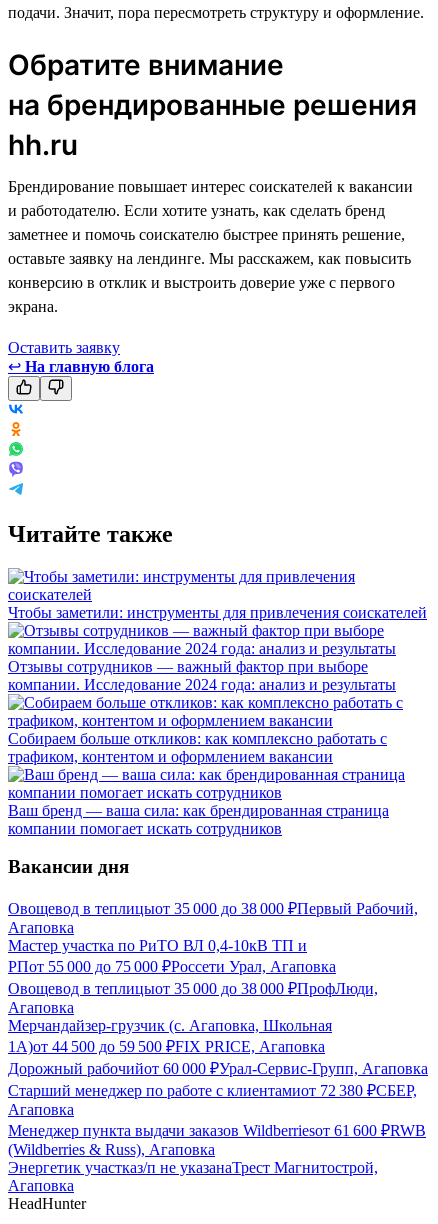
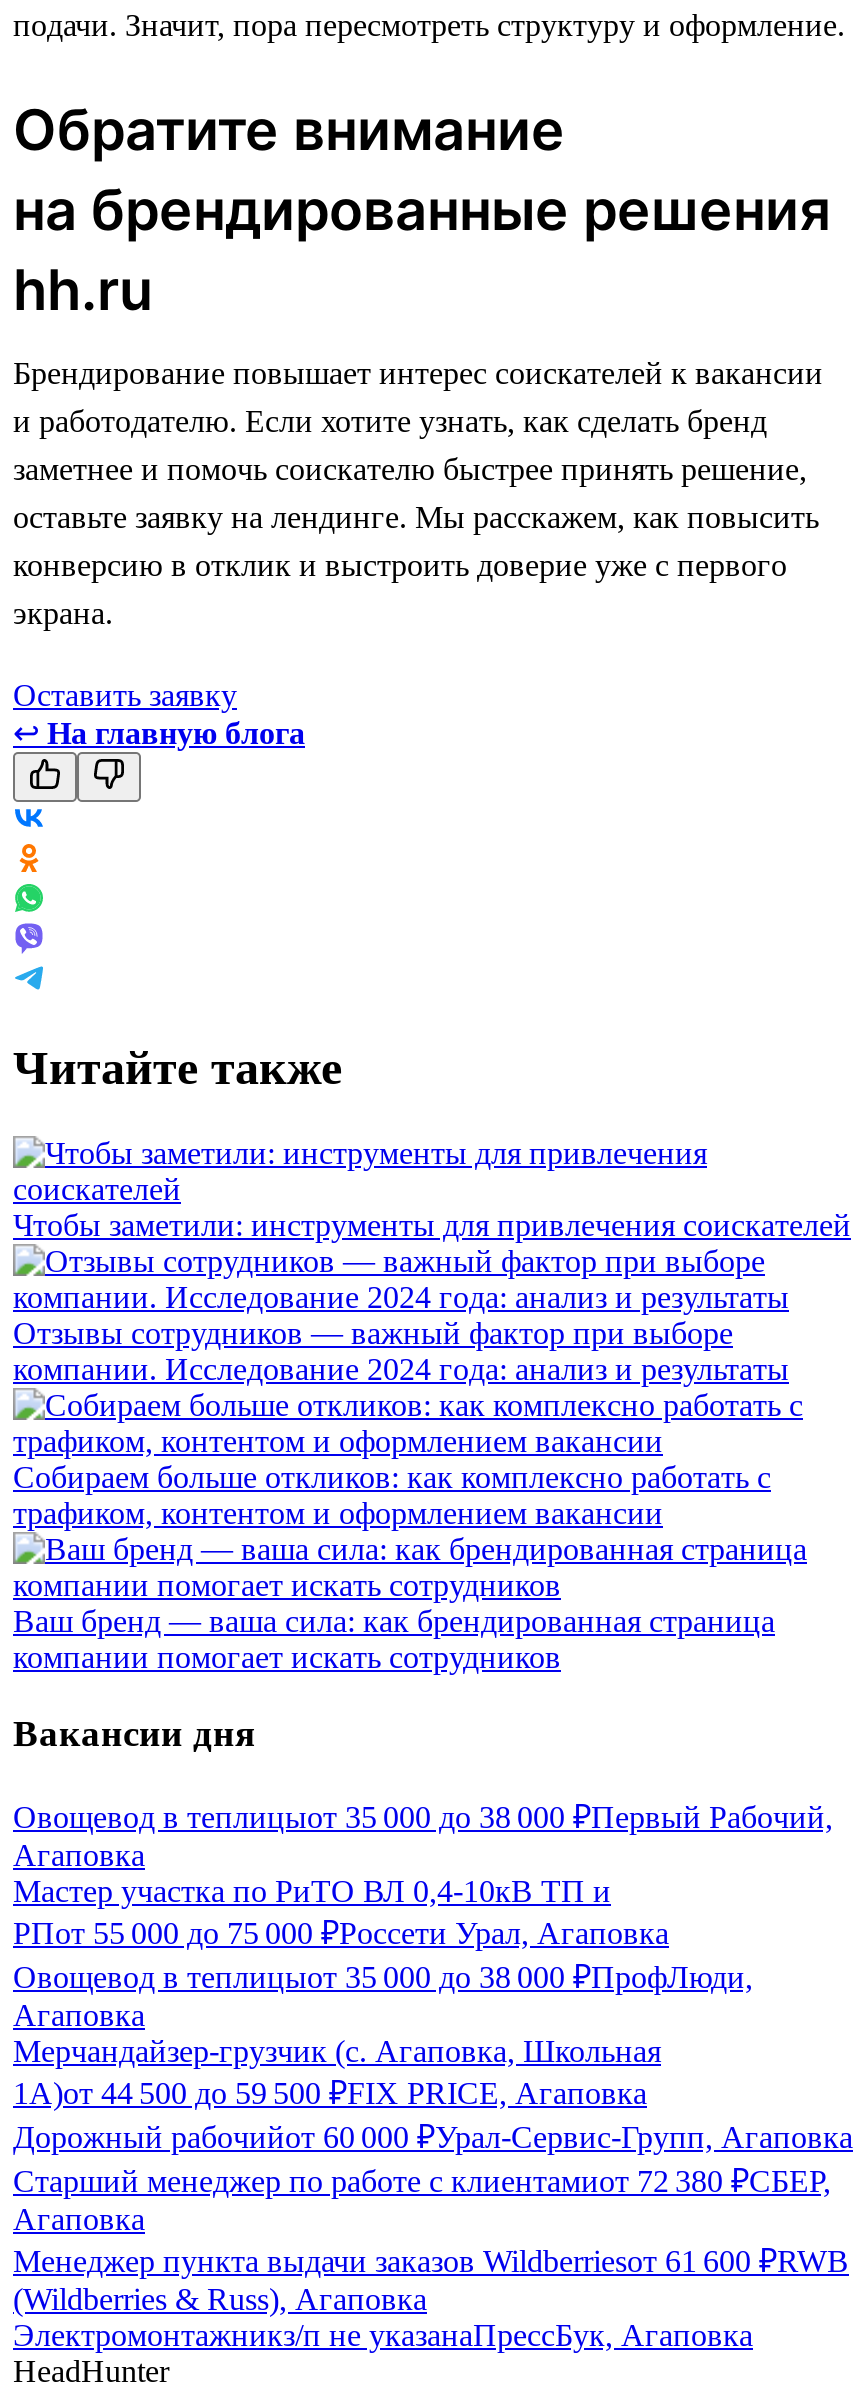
- Энергетик участказ/п не указанаТрест Магнитострой,
- Агаповка
+ Электромонтажникз/п не указанаПрессБук, Агаповка
